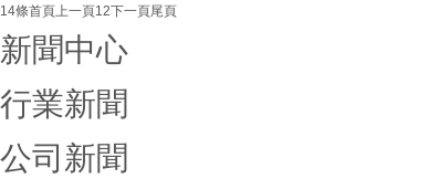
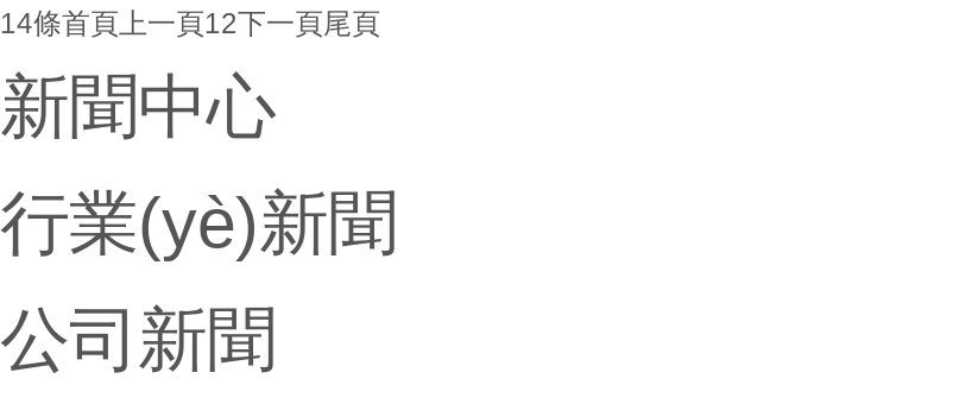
- 行業新聞
+ 行業(yè)新聞
